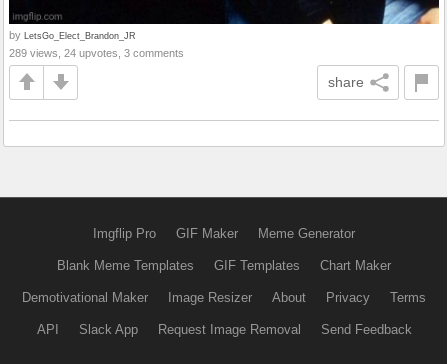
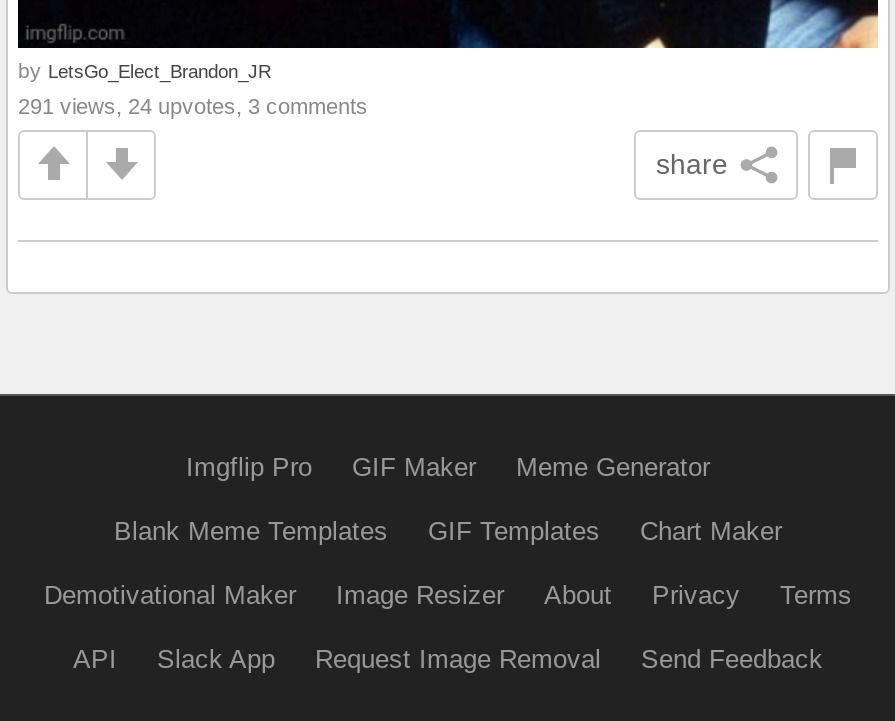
- 289 views, 24 upvotes, 3 comments
+ 291 views, 24 upvotes, 3 comments
